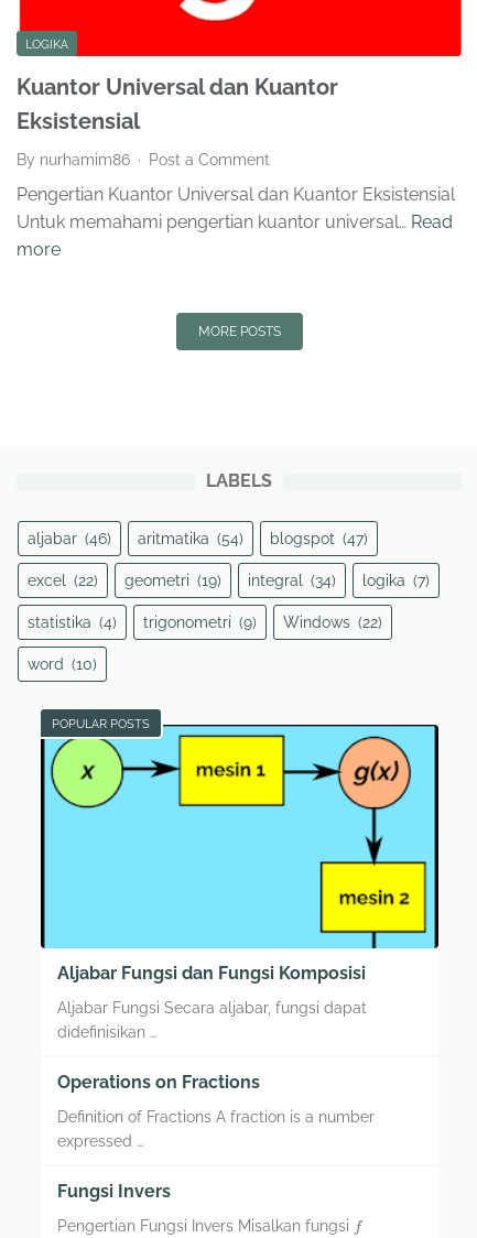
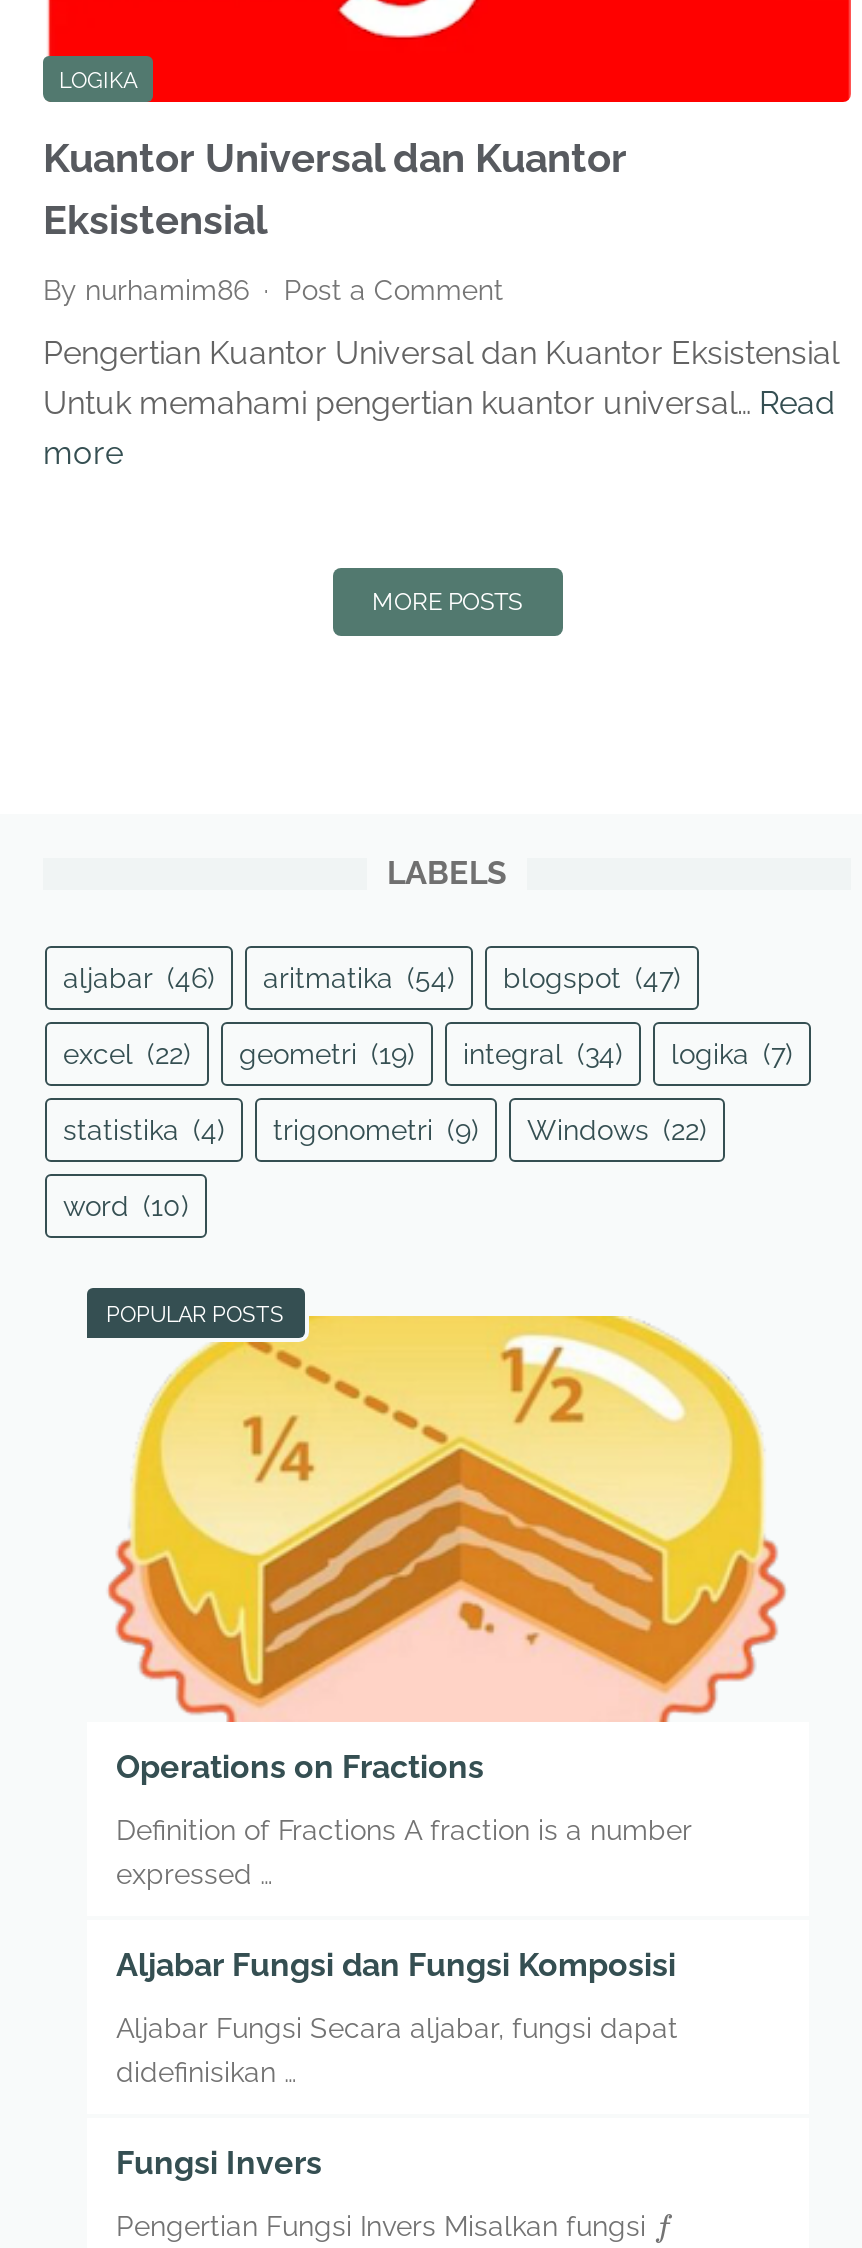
- [image]
+ [image]

moved down: Aljabar Fungsi dan Fungsi Komposisi | Aljabar Fungsi Secara aljabar, fungsi dapat | didefinisikan …

moved up: Operations on Fractions | Definition of Fractions A fraction is a number | expressed …
